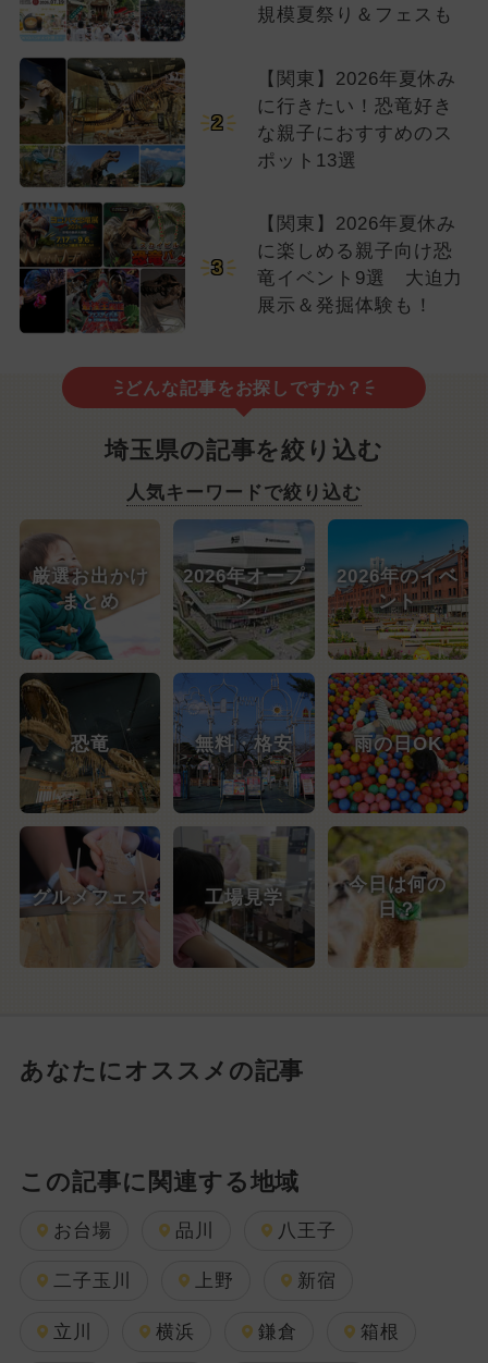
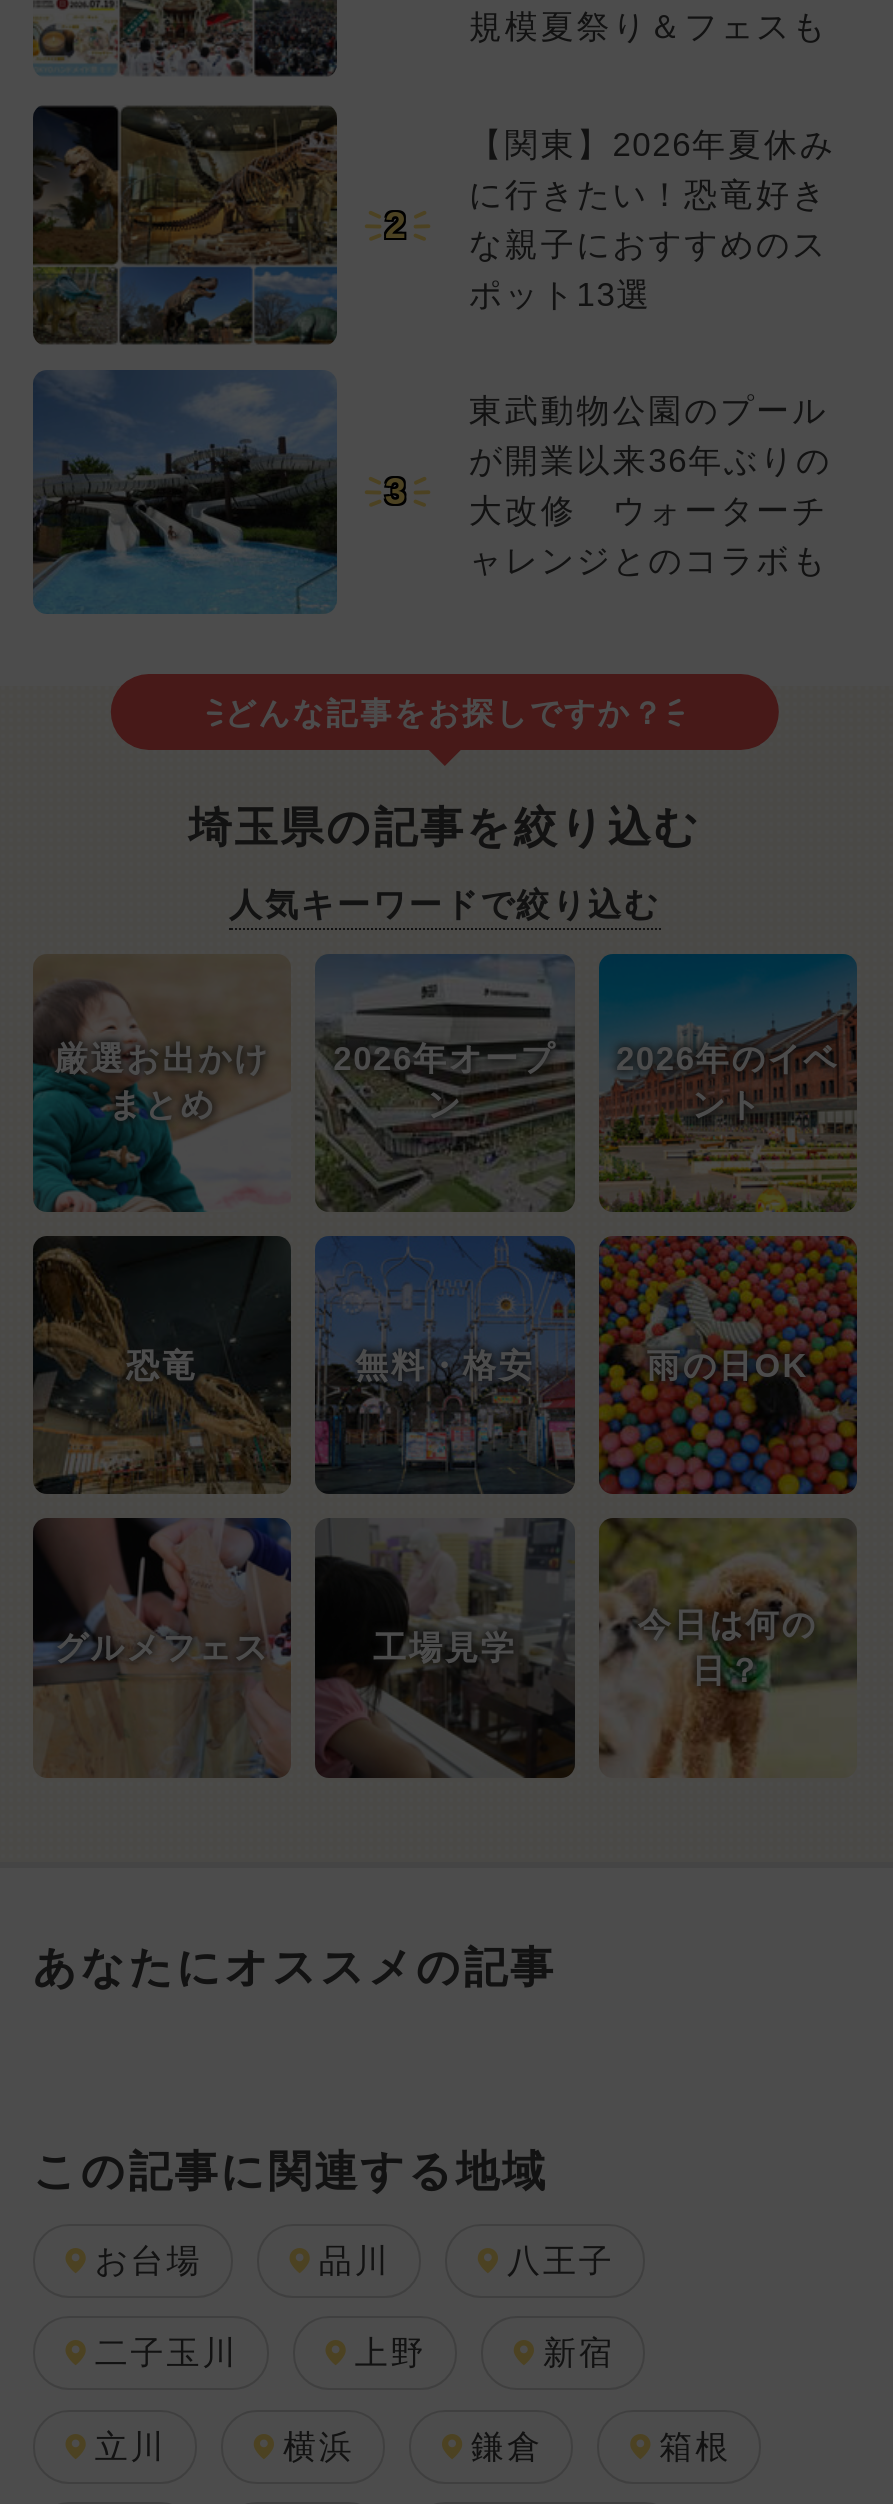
- [image]
+ [image]

- 【関東】2026年夏休み
- に楽しめる親子向け恐
- 竜イベント9選 大迫力
- 展示＆発掘体験も！
+ 東武動物公園のプール
+ が開業以来36年ぶりの
+ 大改修 ウォーターチ
+ ャレンジとのコラボも
